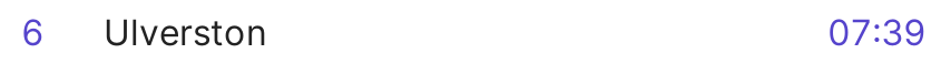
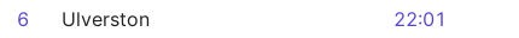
- 07:39
+ 22:01
